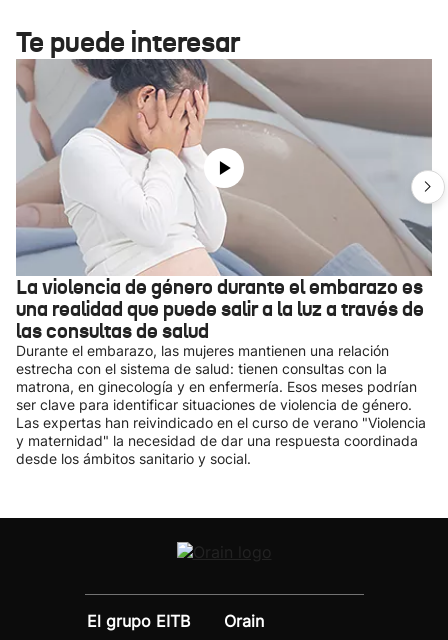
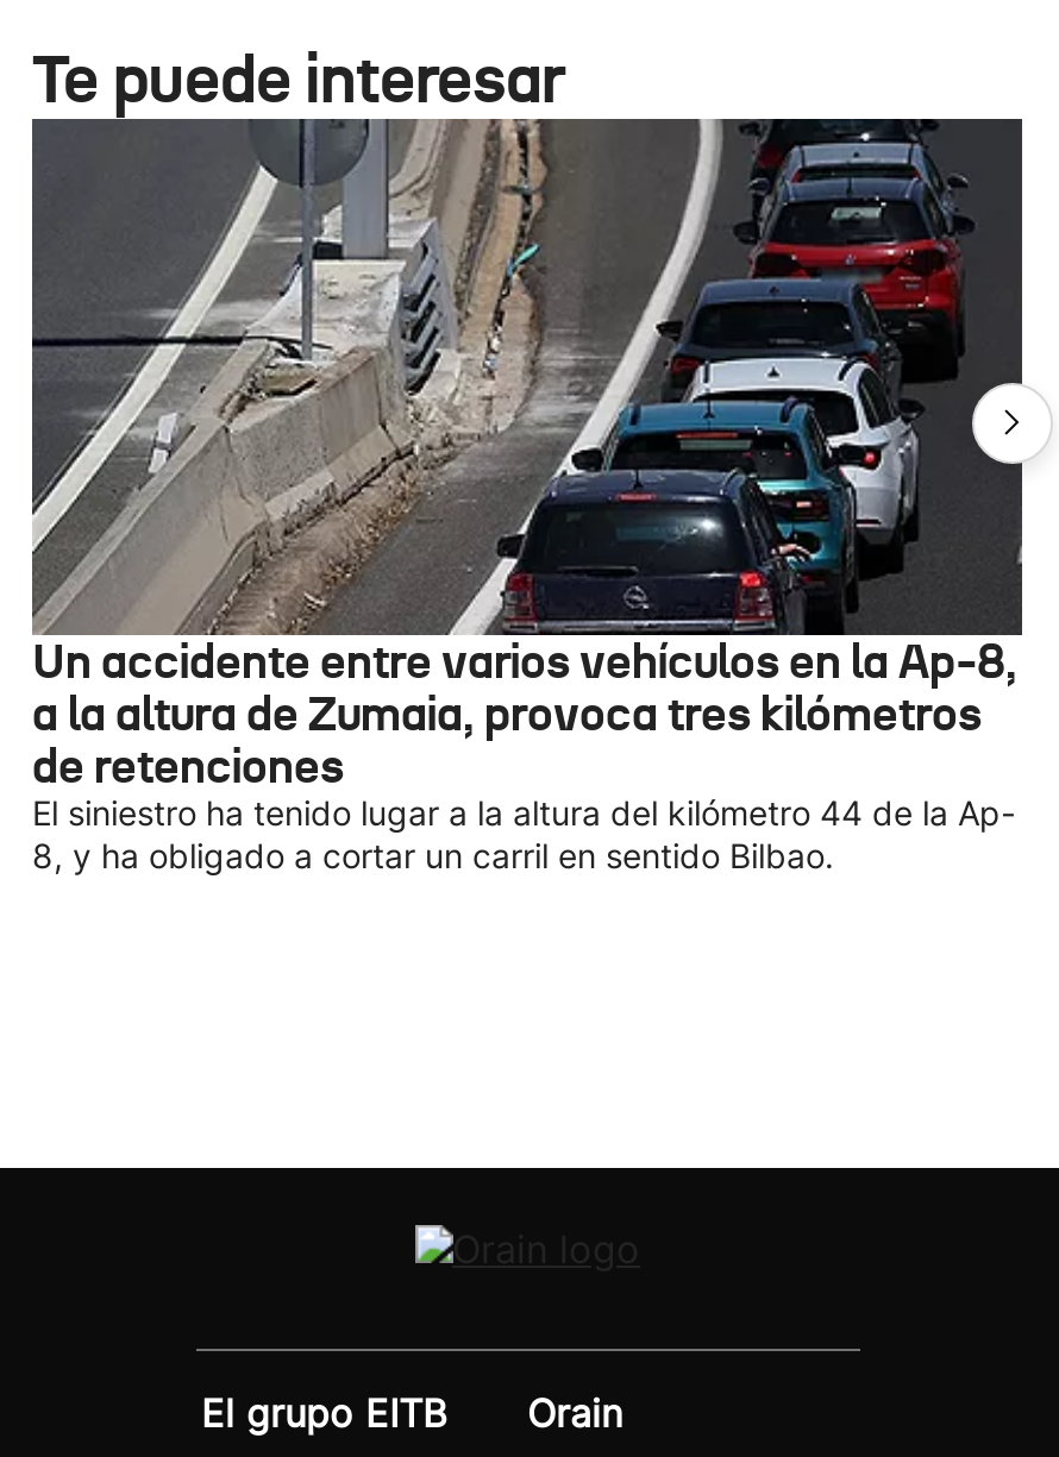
- [image]
- La violencia de género durante el embarazo es
- una realidad que puede salir a la luz a través de
- las consultas de salud
- Durante el embarazo, las mujeres mantienen una relación
- estrecha con el sistema de salud: tienen consultas con la
- matrona, en ginecología y en enfermería. Esos meses podrían
- ser clave para identificar situaciones de violencia de género.
- Las expertas han reivindicado en el curso de verano "Violencia
- y maternidad" la necesidad de dar una respuesta coordinada
- desde los ámbitos sanitario y social.
+ [image]
+ Un accidente entre varios vehículos en la Ap-8,
+ a la altura de Zumaia, provoca tres kilómetros
+ de retenciones
+ El siniestro ha tenido lugar a la altura del kilómetro 44 de la Ap-
+ 8, y ha obligado a cortar un carril en sentido Bilbao.
